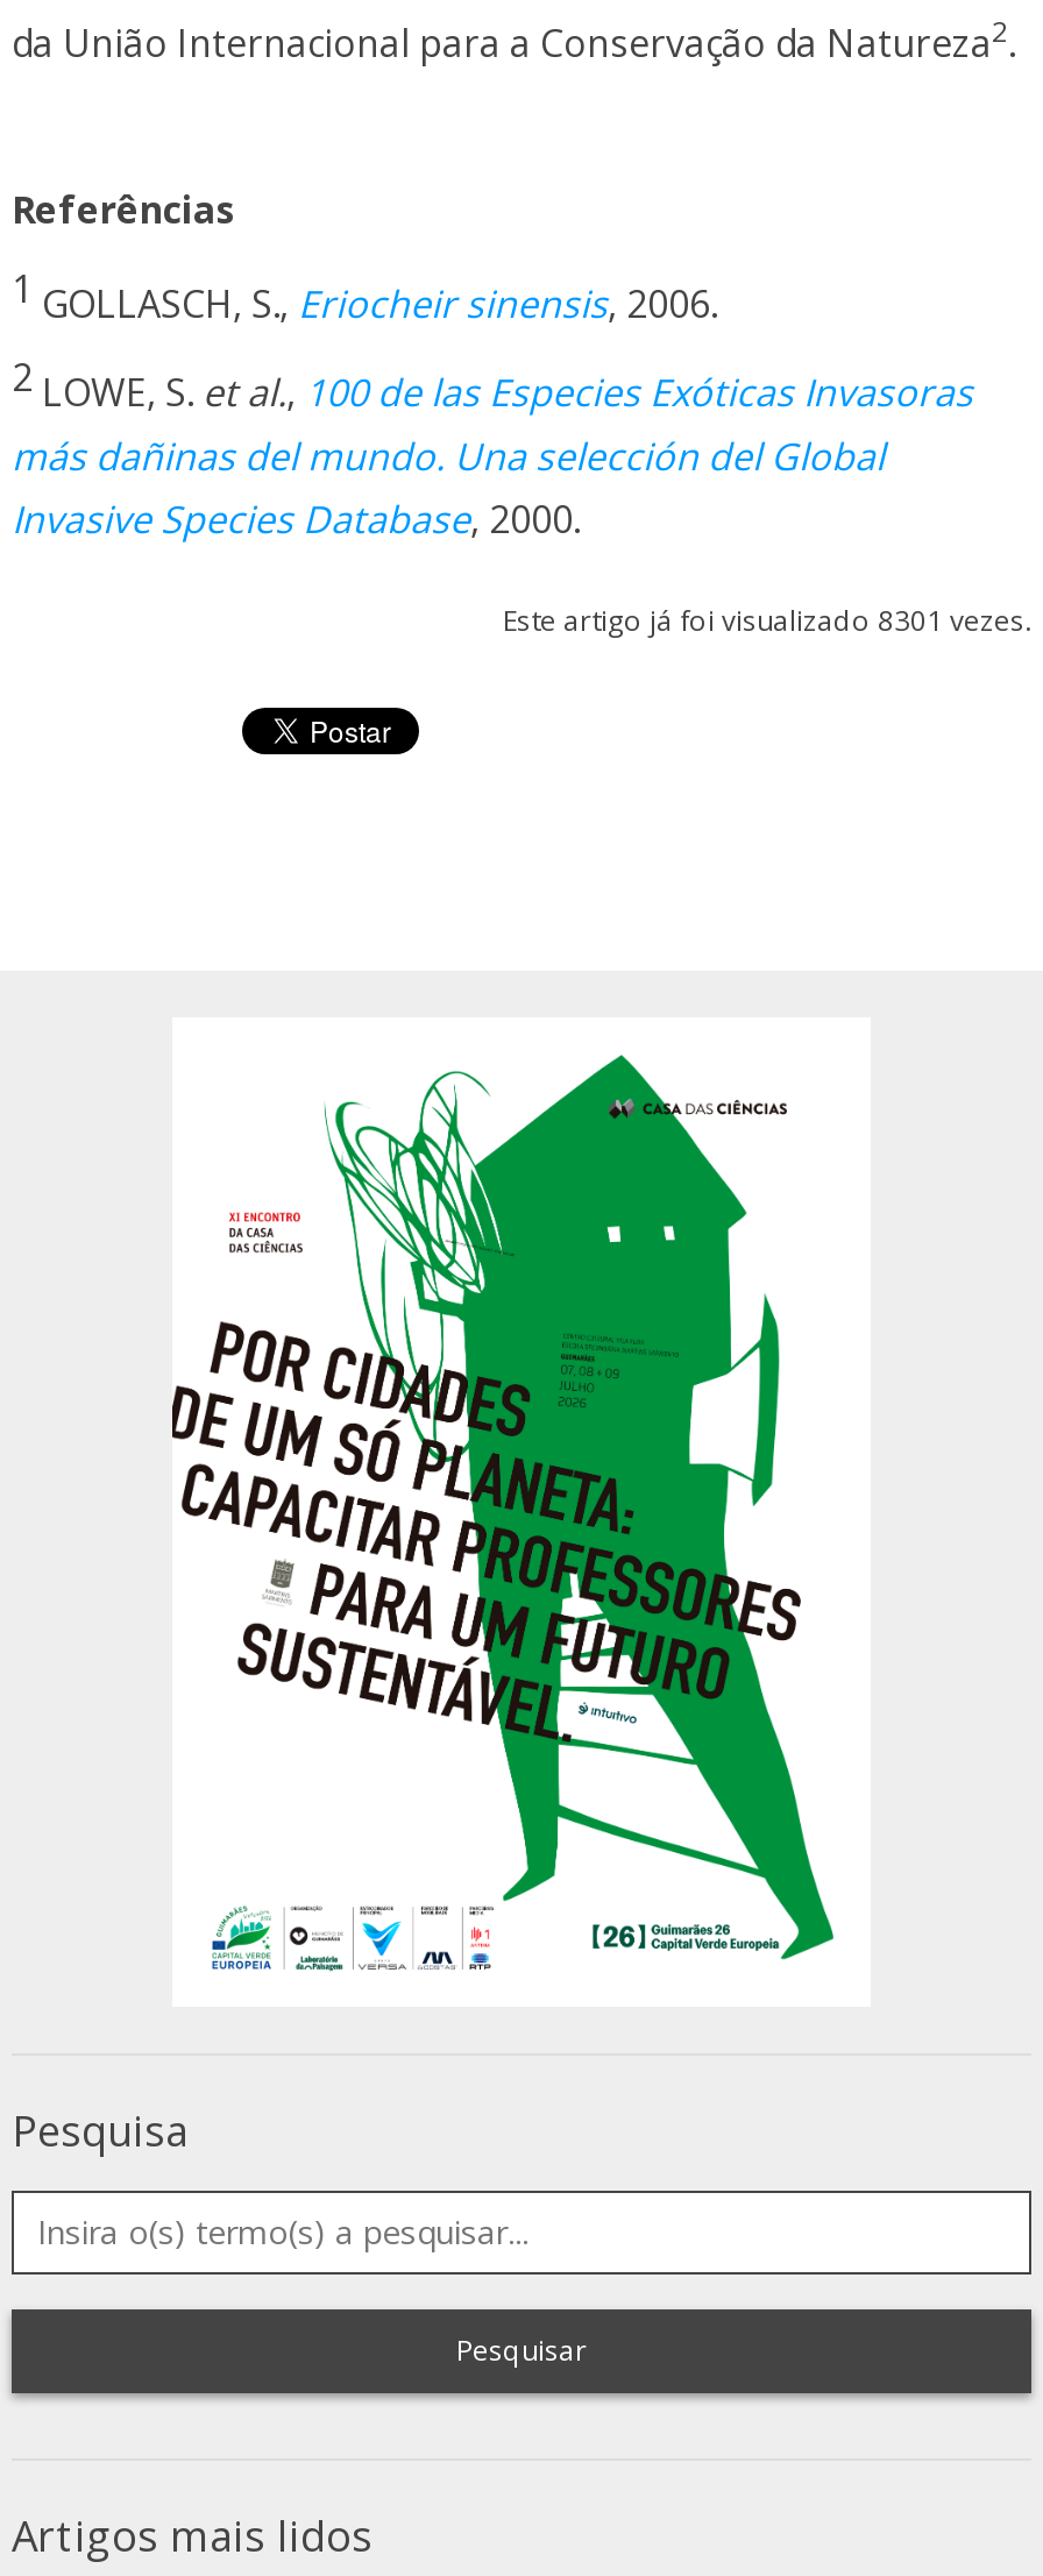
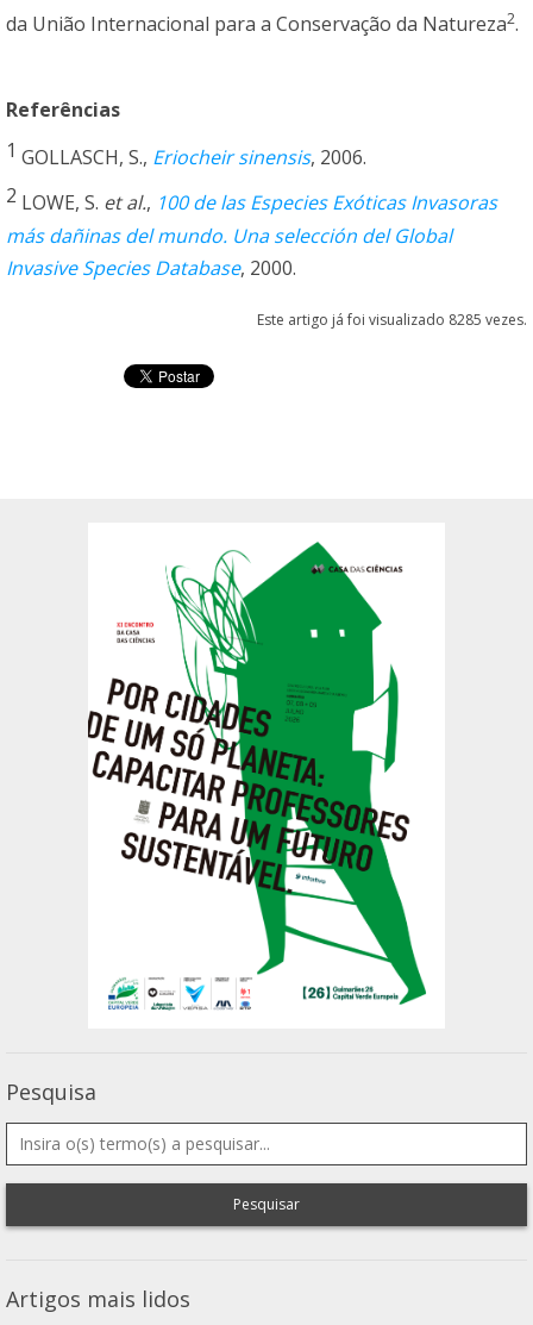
- Este artigo já foi visualizado 8301 vezes.
+ Este artigo já foi visualizado 8285 vezes.
